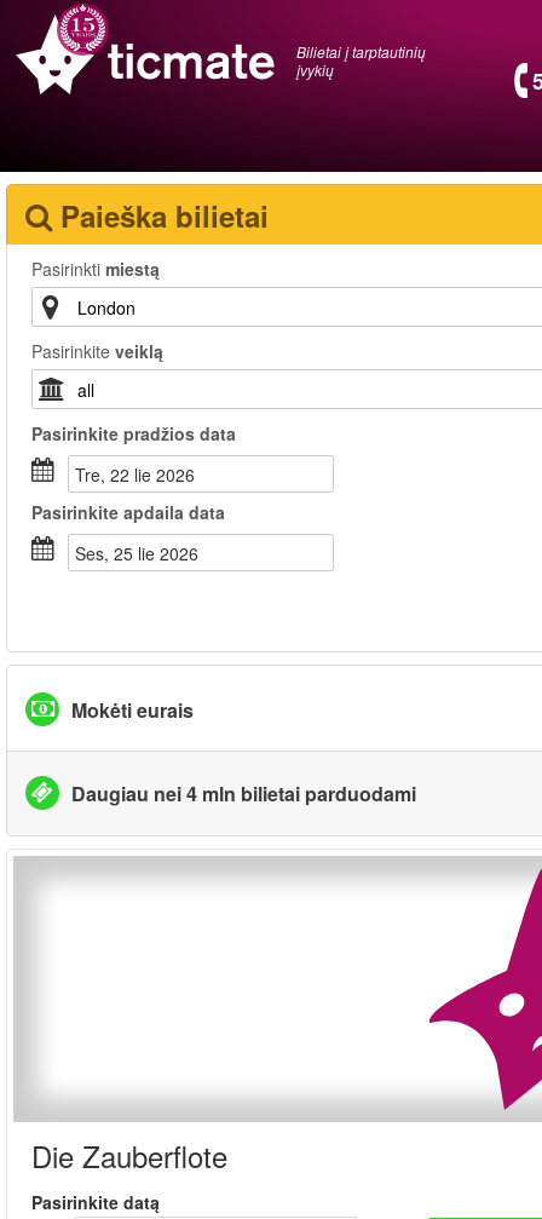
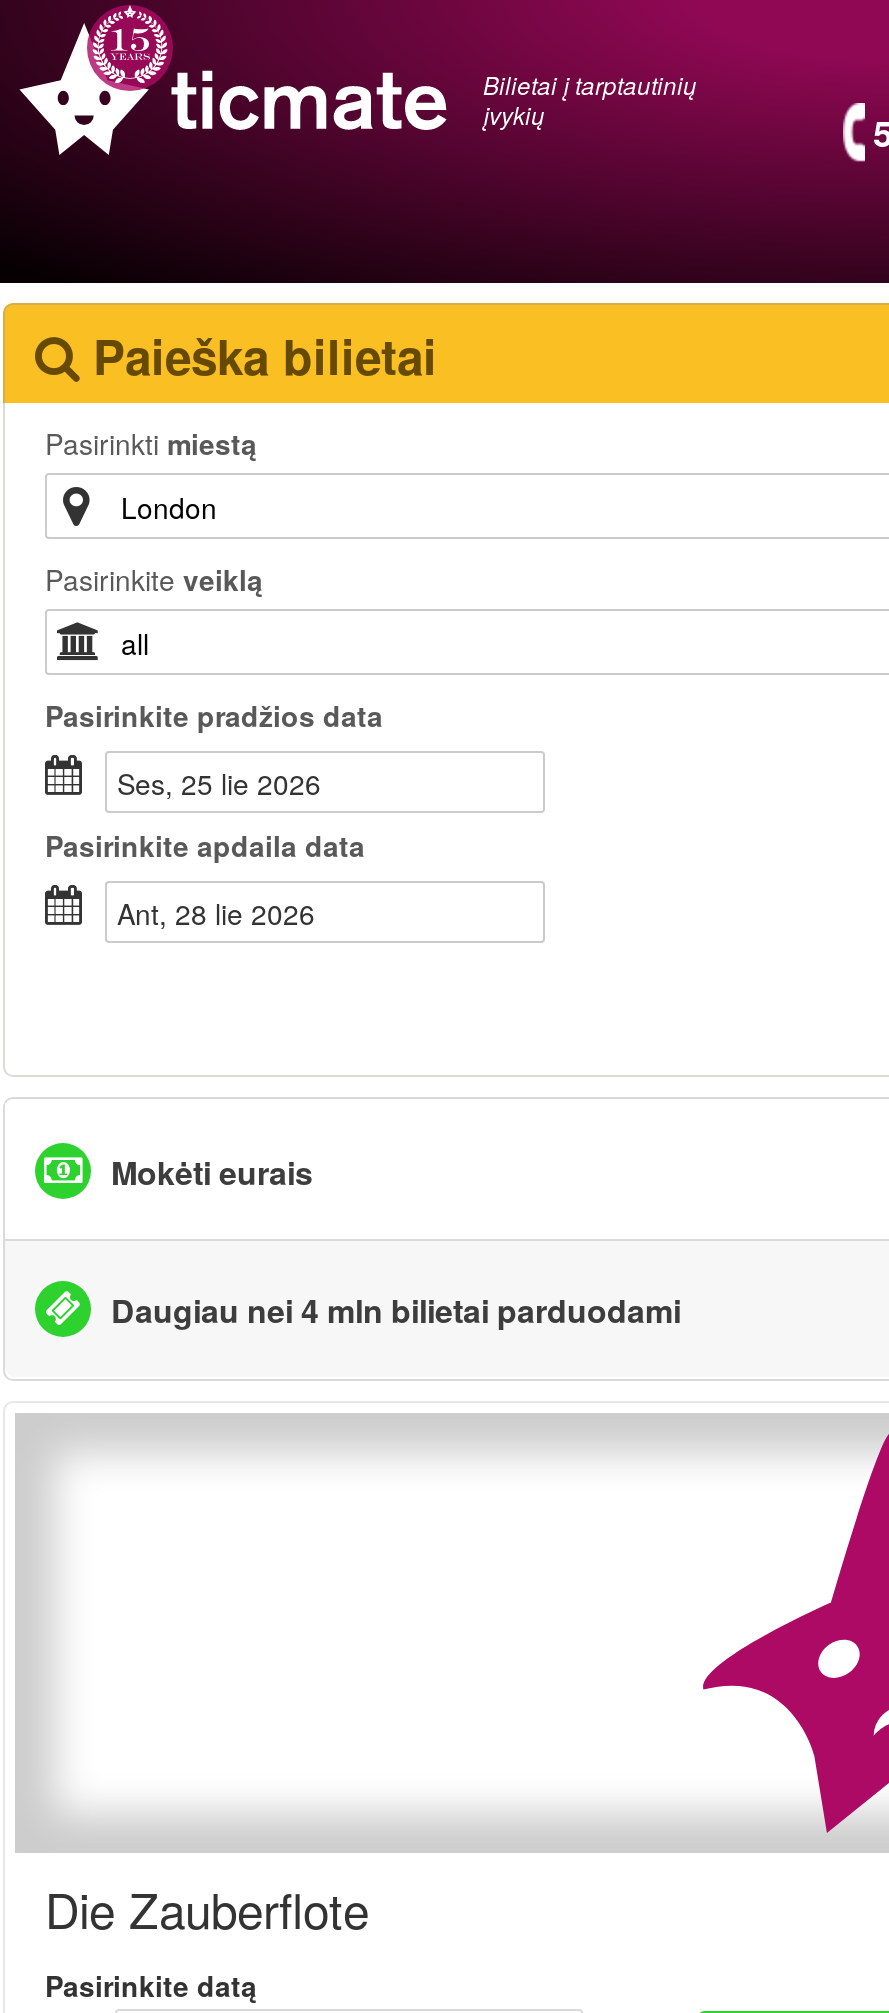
- tre, 22 lie 2026
+ ses, 25 lie 2026

- ses, 25 lie 2026
+ ant, 28 lie 2026
